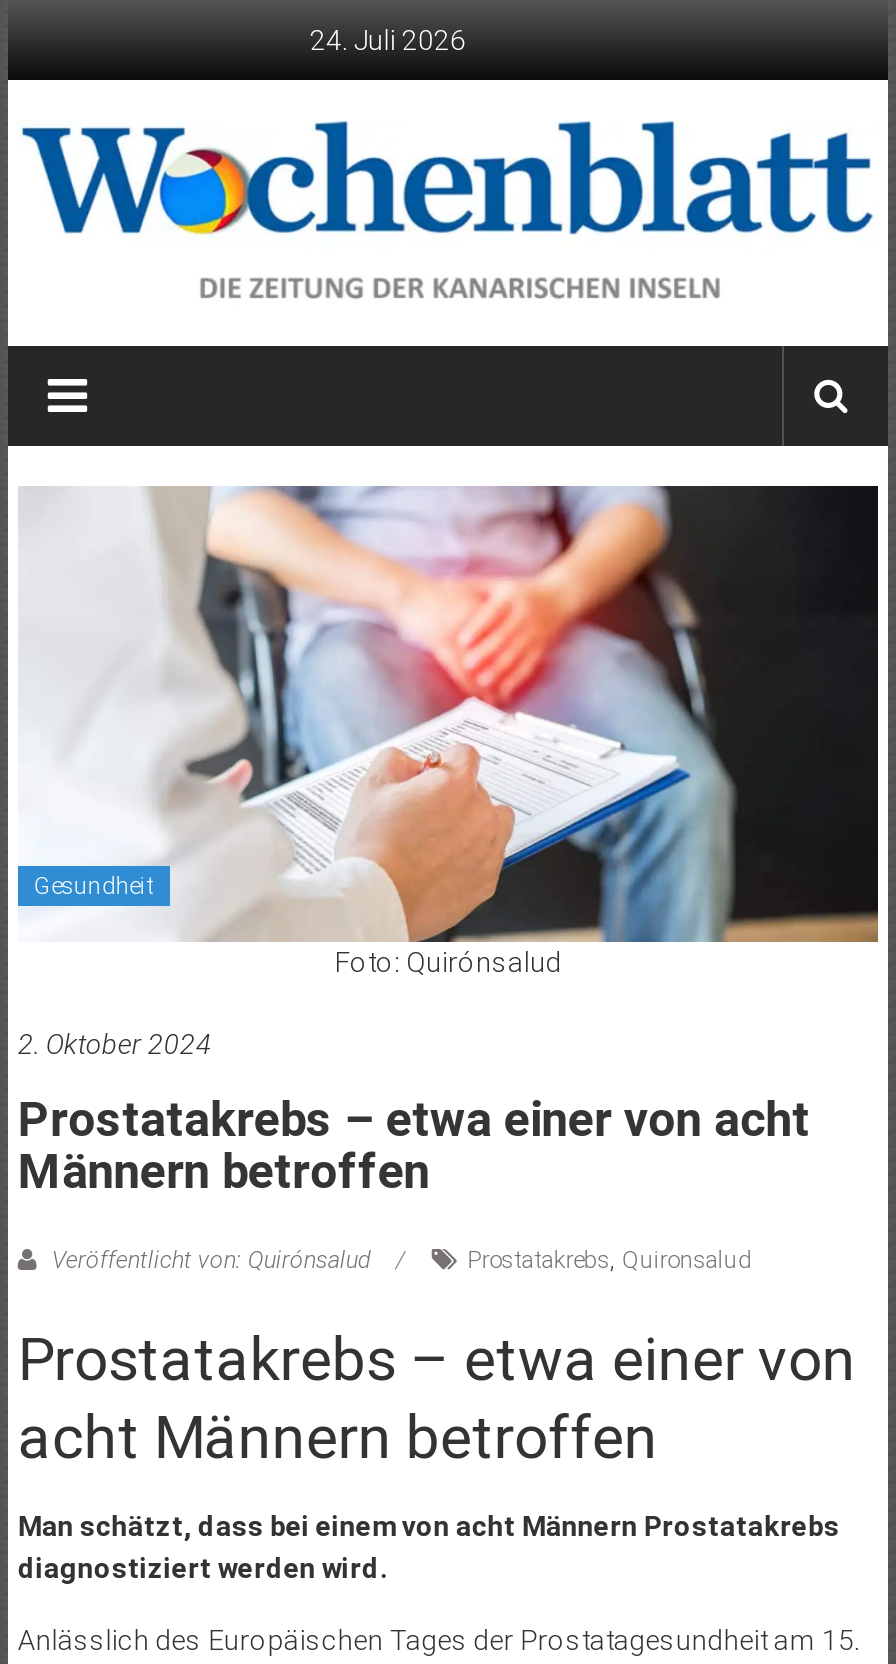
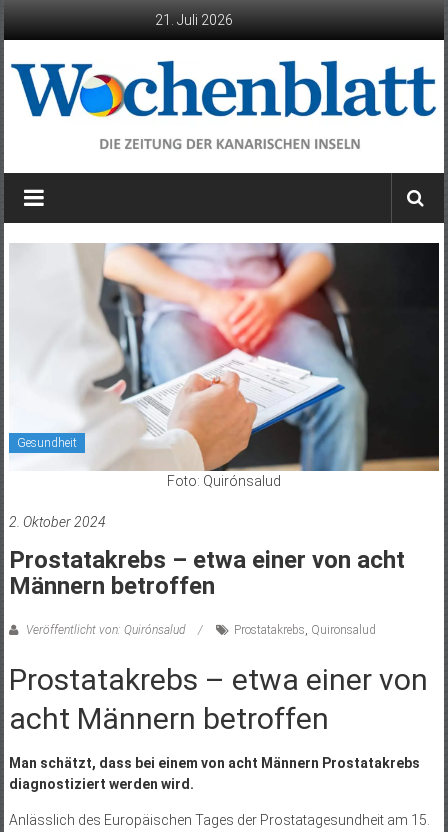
- 24. Juli 2026
+ 21. Juli 2026
